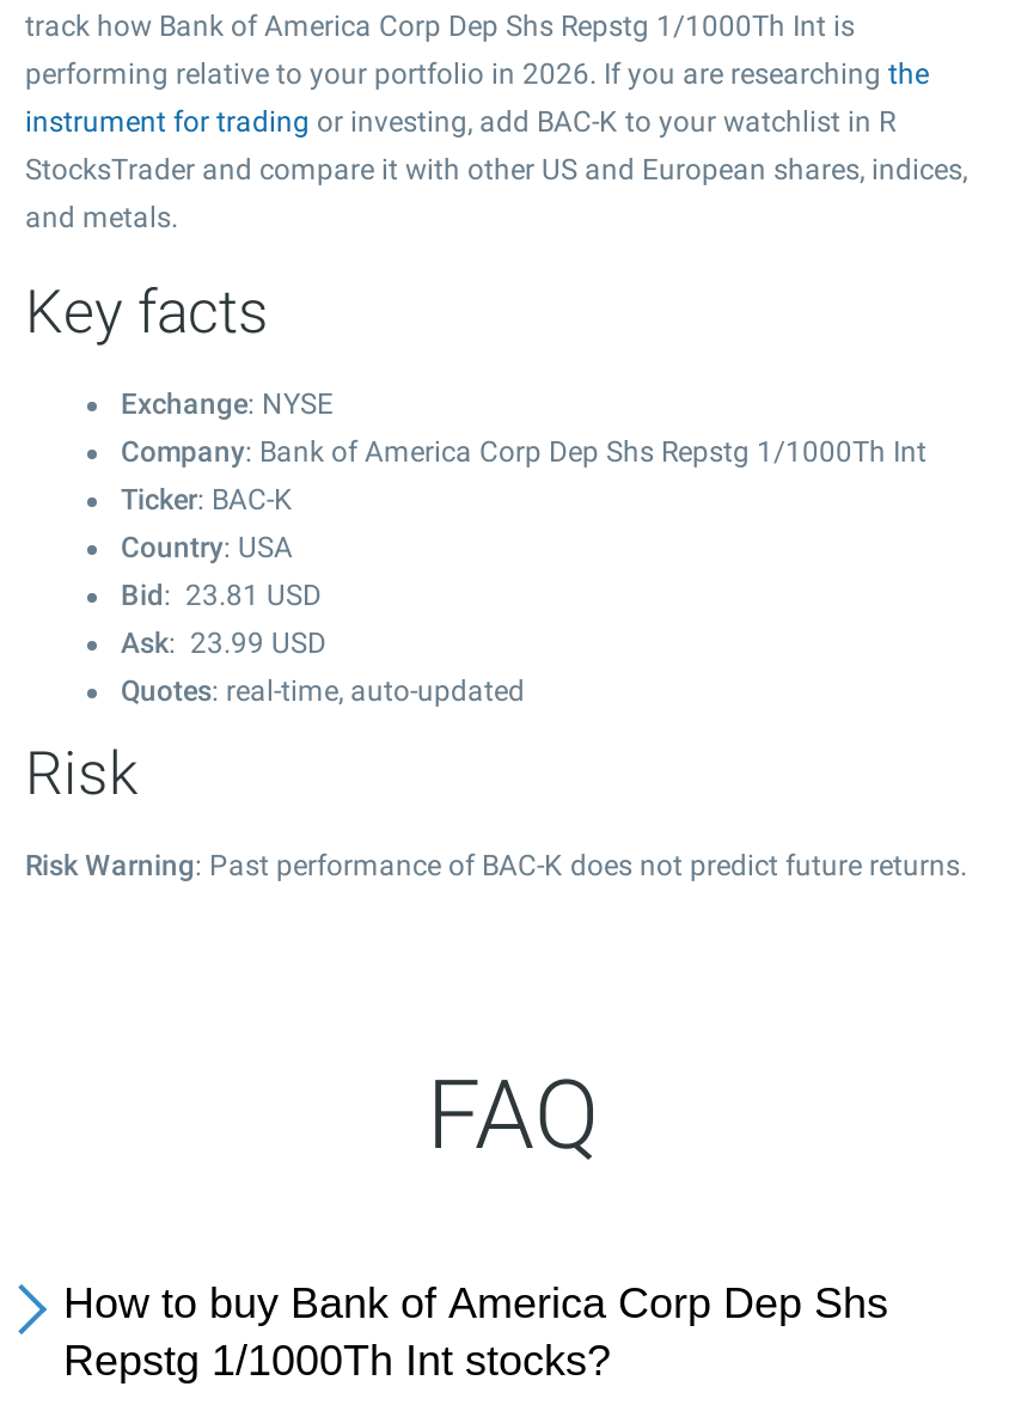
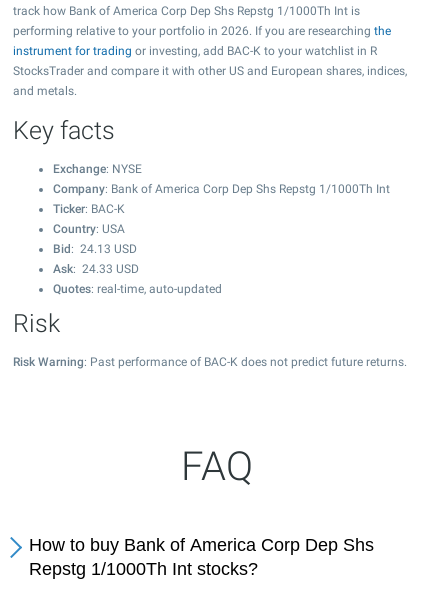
- Bid: 23.81 USD
+ Bid: 24.13 USD

- Ask: 23.99 USD
+ Ask: 24.33 USD
